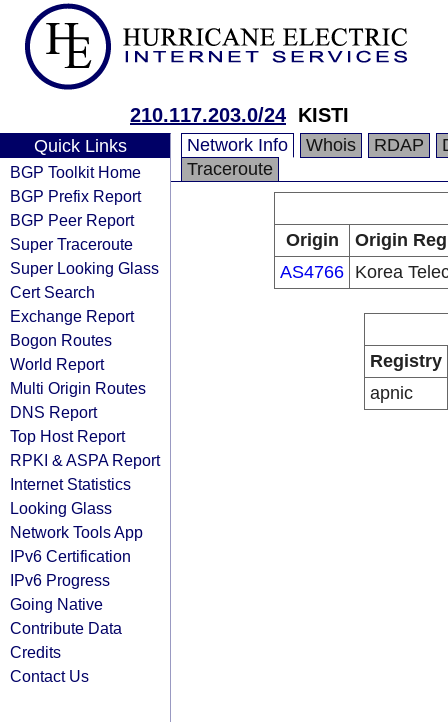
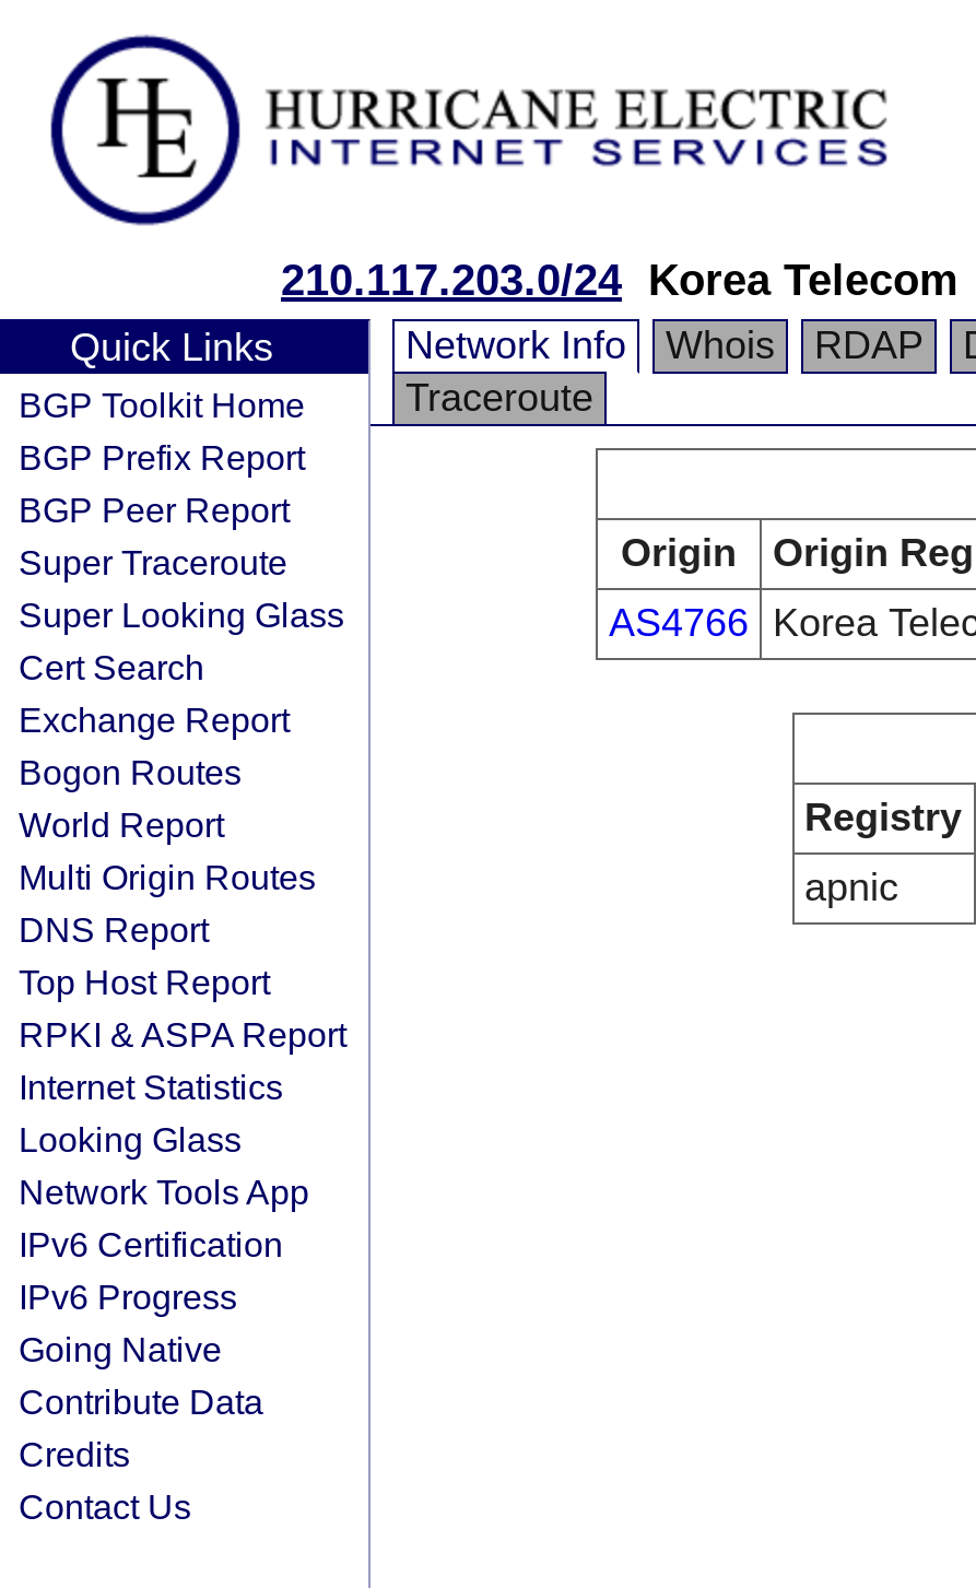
- 210.117.203.0/24 KISTI
+ 210.117.203.0/24 Korea Telecom
